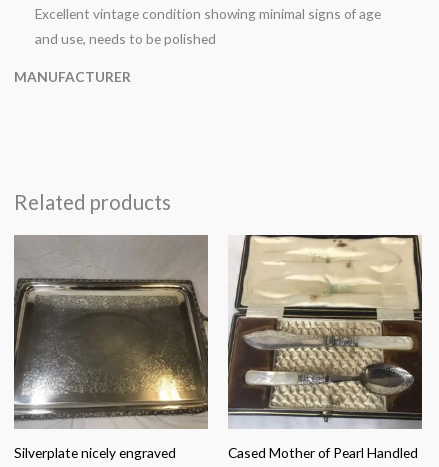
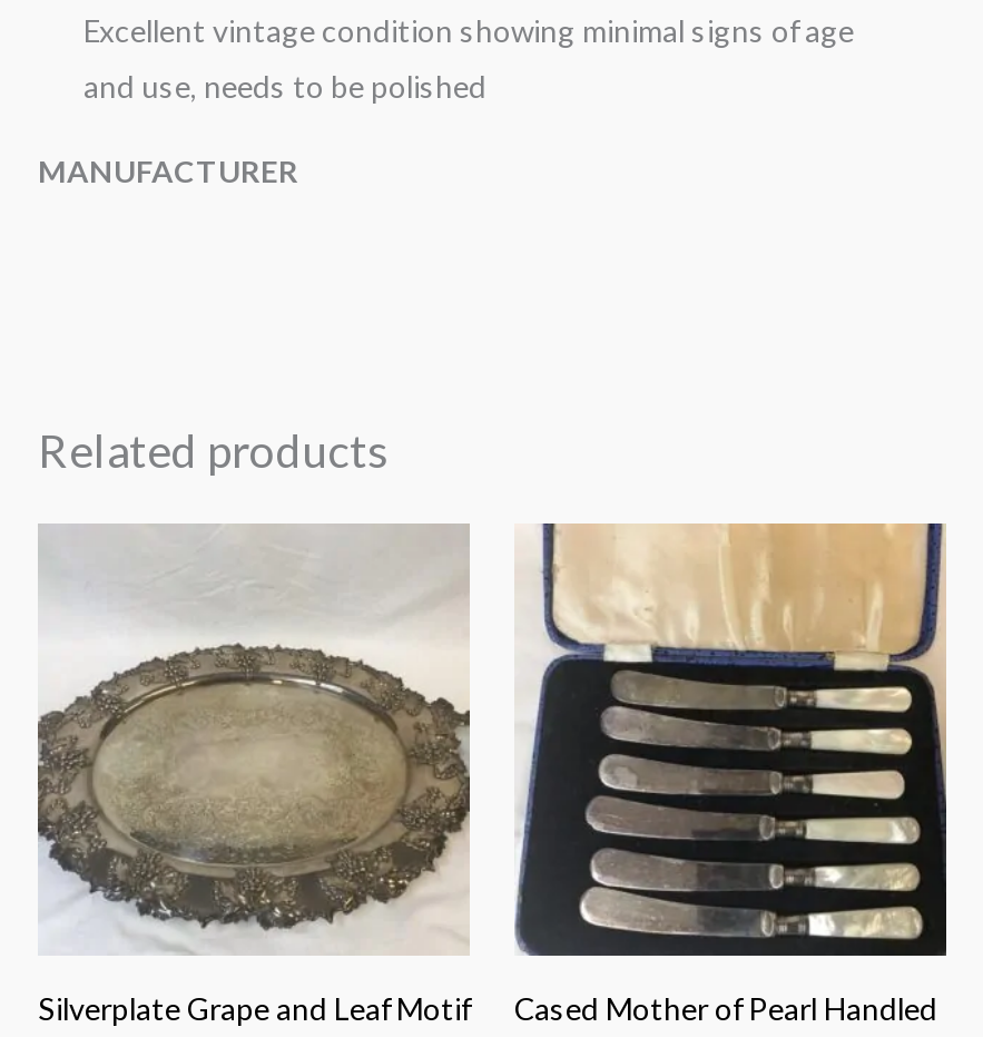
- [image]
- Silverplate nicely engraved
+ [image]
+ Silverplate Grape and Leaf Motif

- [image]
+ [image]
